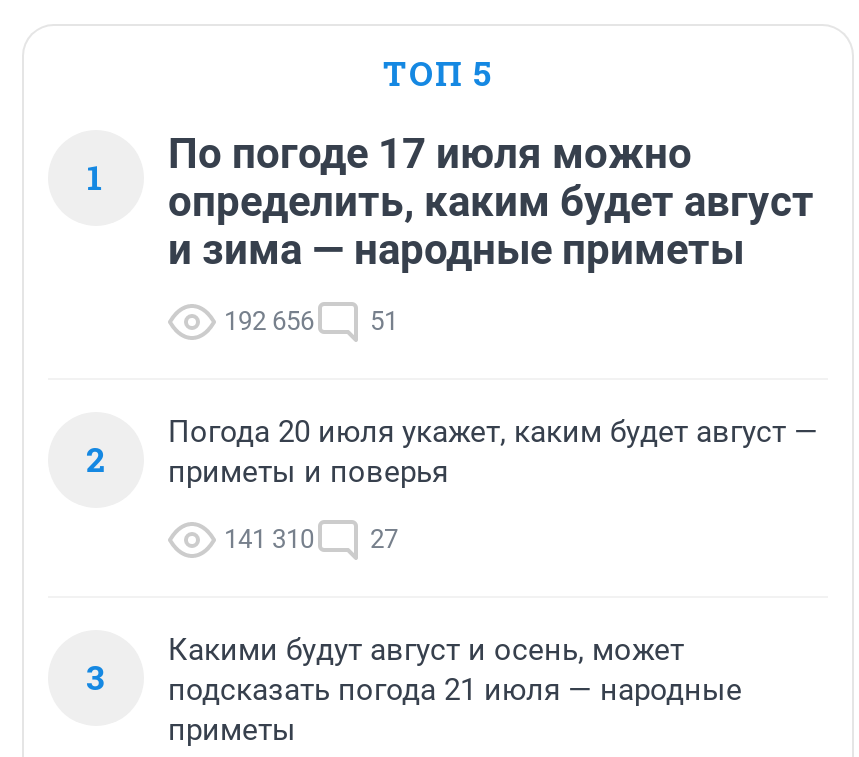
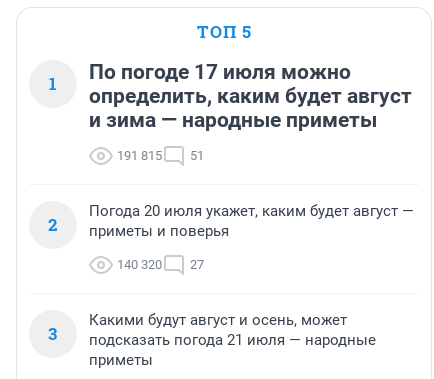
- 192 656 51
+ 191 815 51

- 141 310 27
+ 140 320 27
